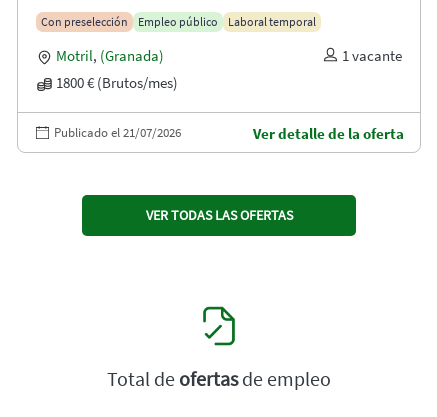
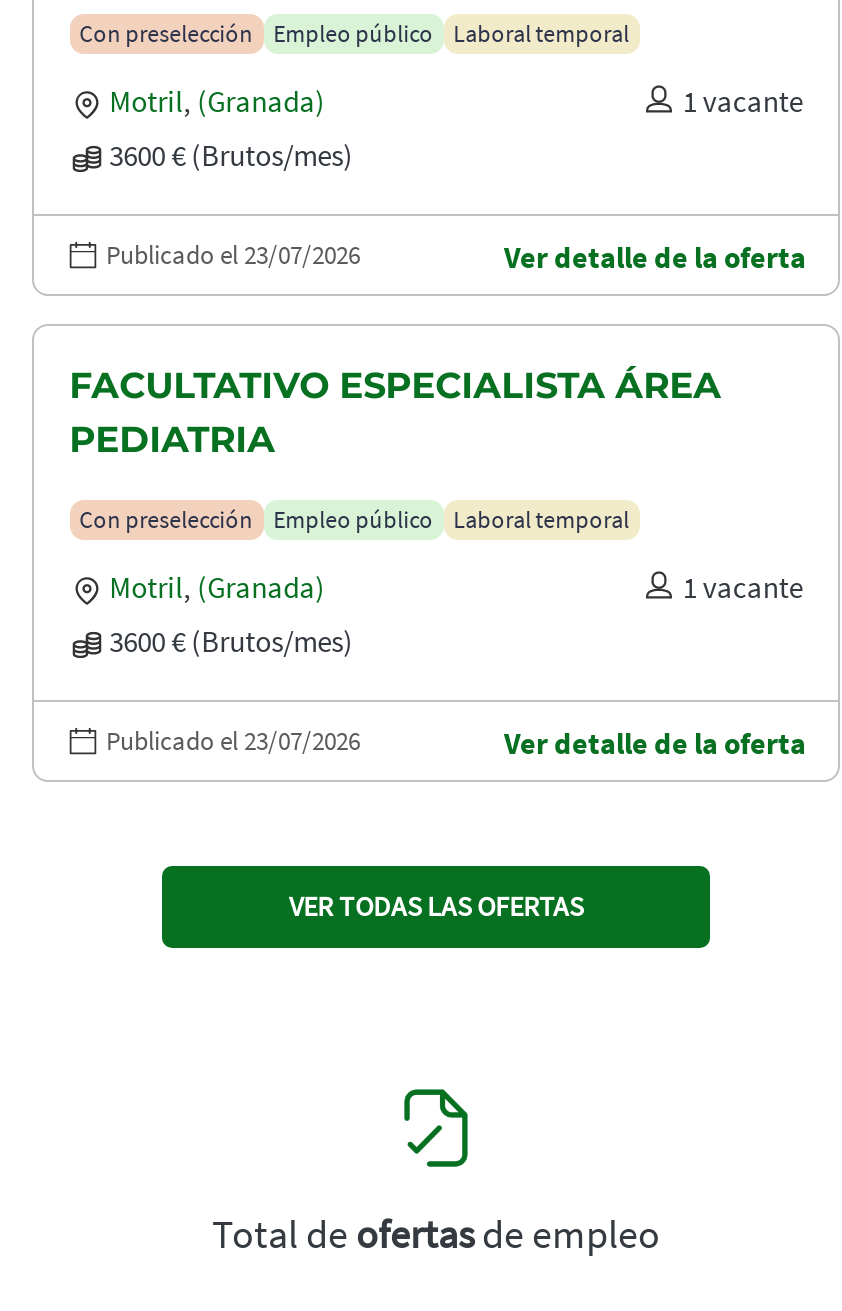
- 1800 € (Brutos/mes)
- Publicado el 21/07/2026
+ 3600 € (Brutos/mes)
+ Publicado el 23/07/2026
+ Ver detalle de la oferta
+ FACULTATIVO ESPECIALISTA ÁREA
+ PEDIATRIA
+ Con preselección
+ Empleo público
+ Laboral temporal
+ Motril, (Granada)
+ 1 vacante
+ 3600 € (Brutos/mes)
+ Publicado el 23/07/2026
